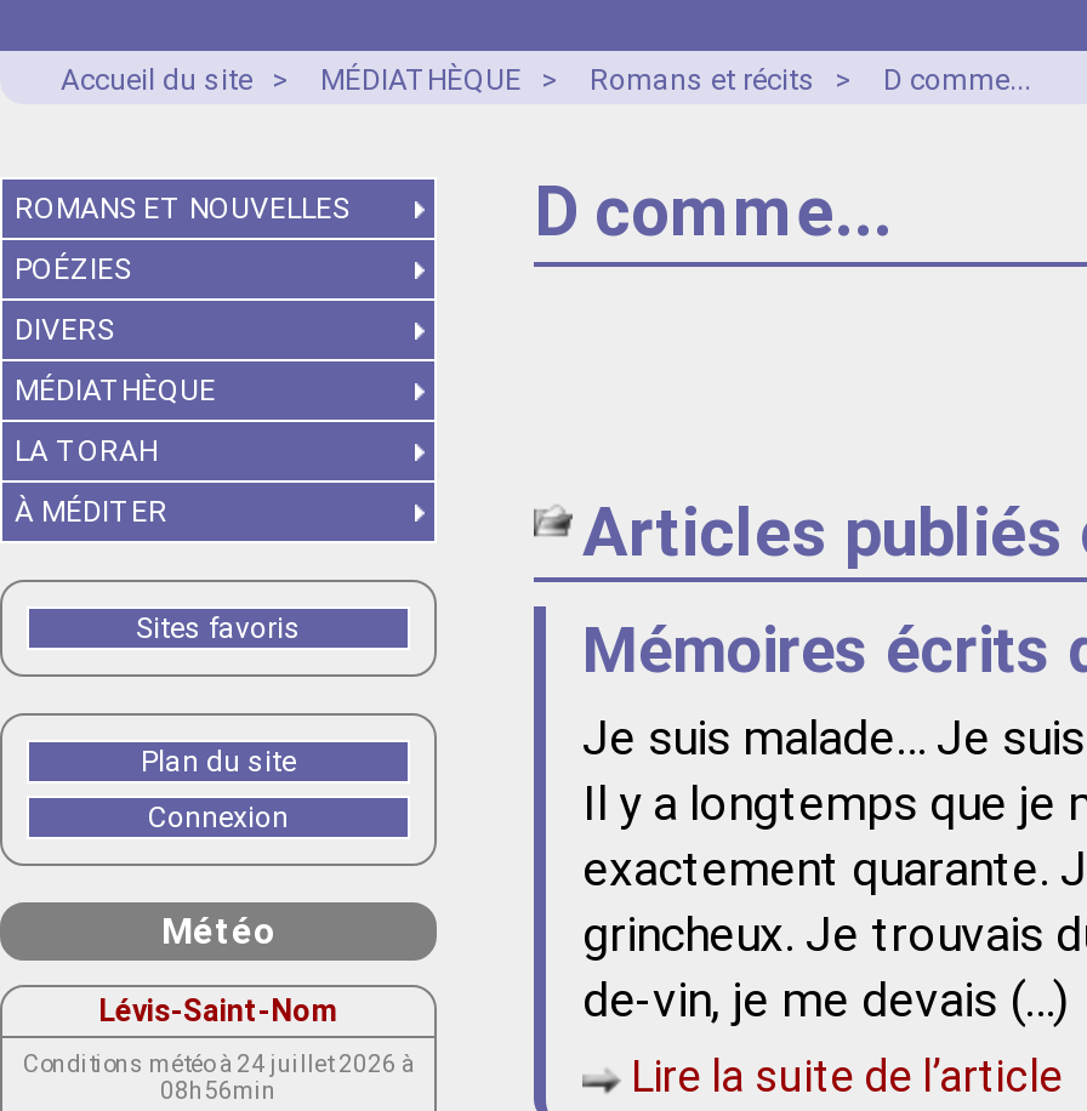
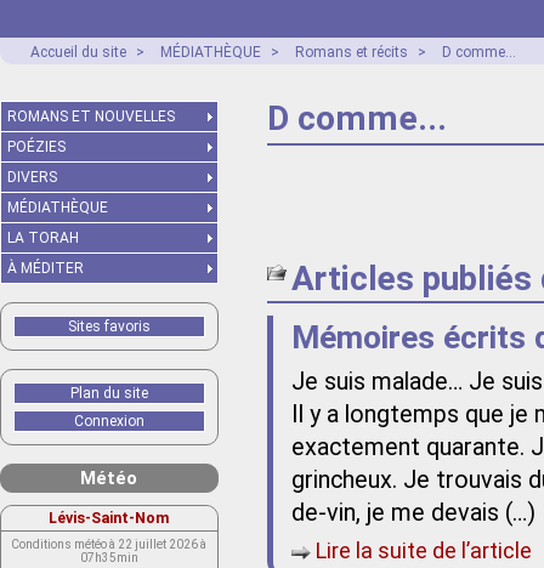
- Conditions météo à 24 juillet 2026 à
- 08h56min
+ Conditions météo à 22 juillet 2026 à
+ 07h35min
